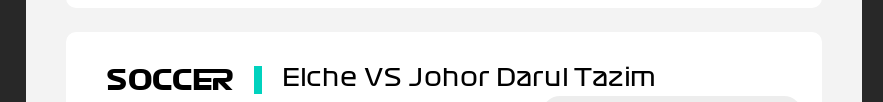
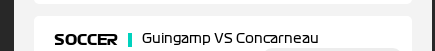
- Elche VS Johor Darul Tazim
+ Guingamp VS Concarneau
